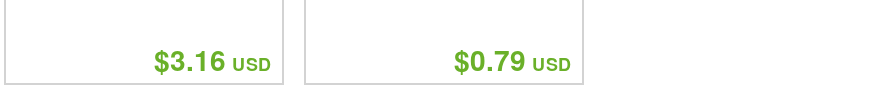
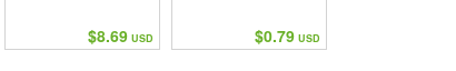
- $3.16 USD
+ $8.69 USD
